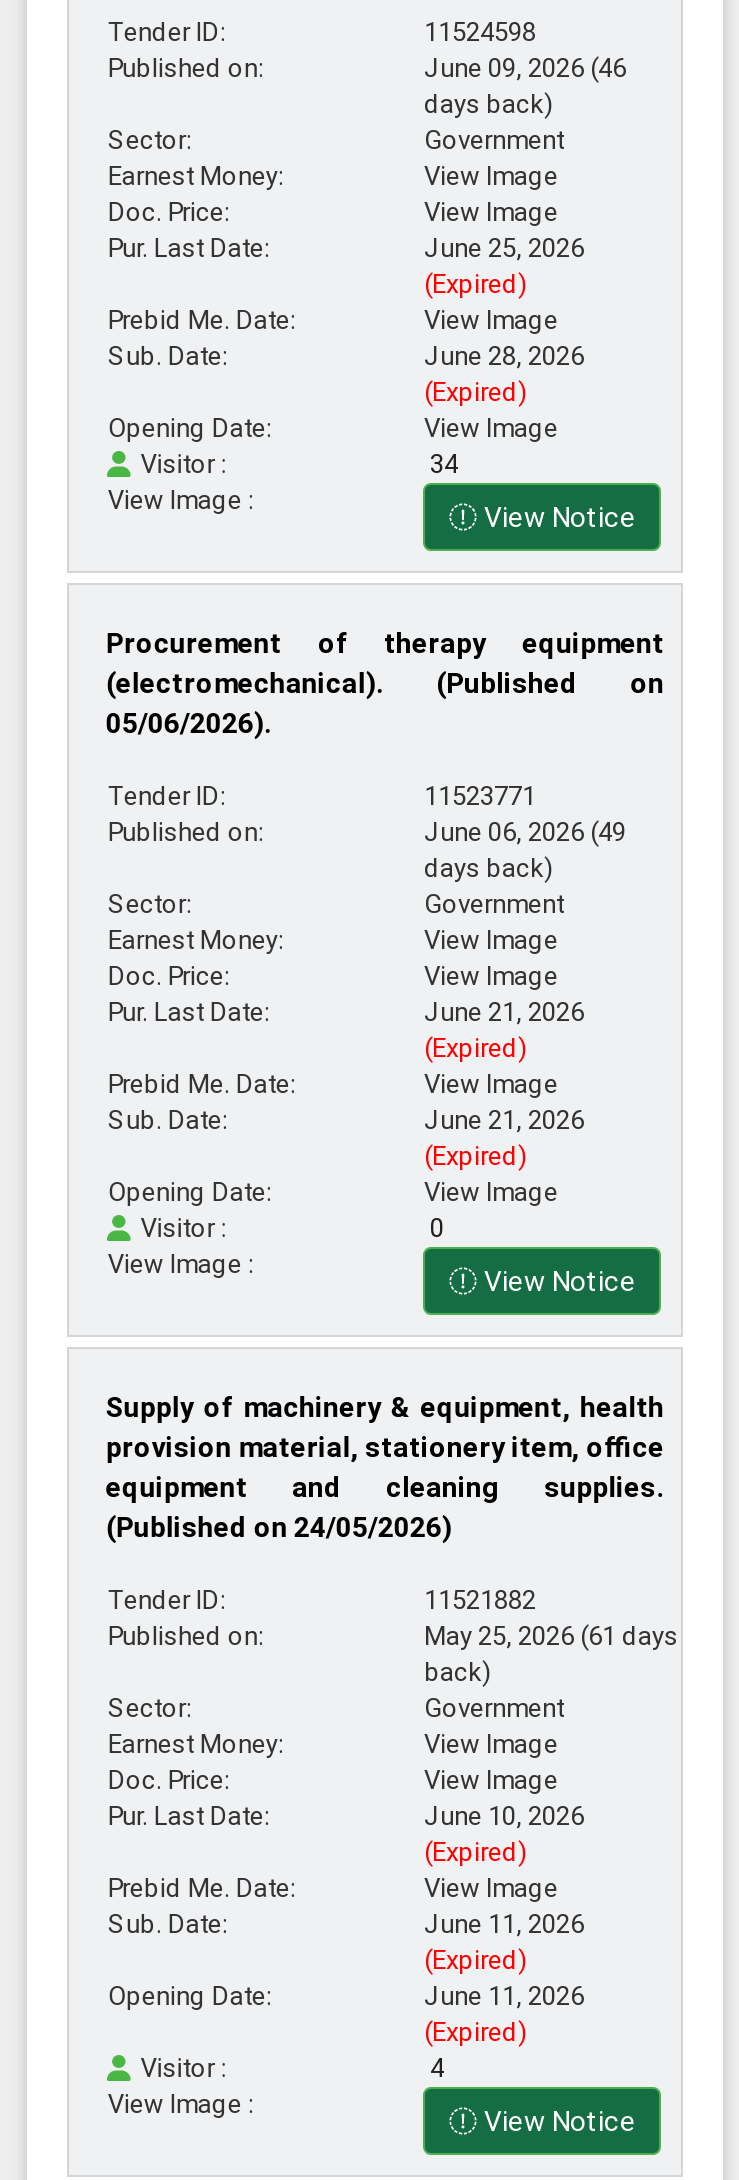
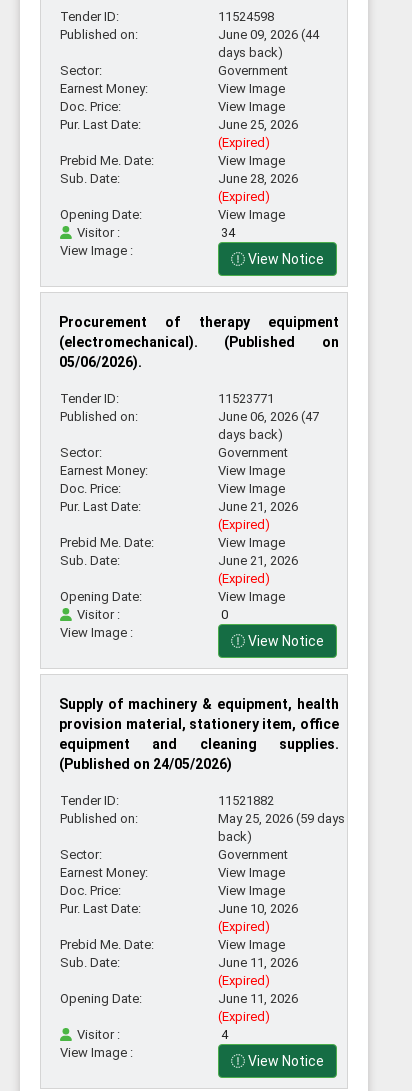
- June 09, 2026 (46
+ June 09, 2026 (44

- June 06, 2026 (49
+ June 06, 2026 (47

- May 25, 2026 (61 days
+ May 25, 2026 (59 days
